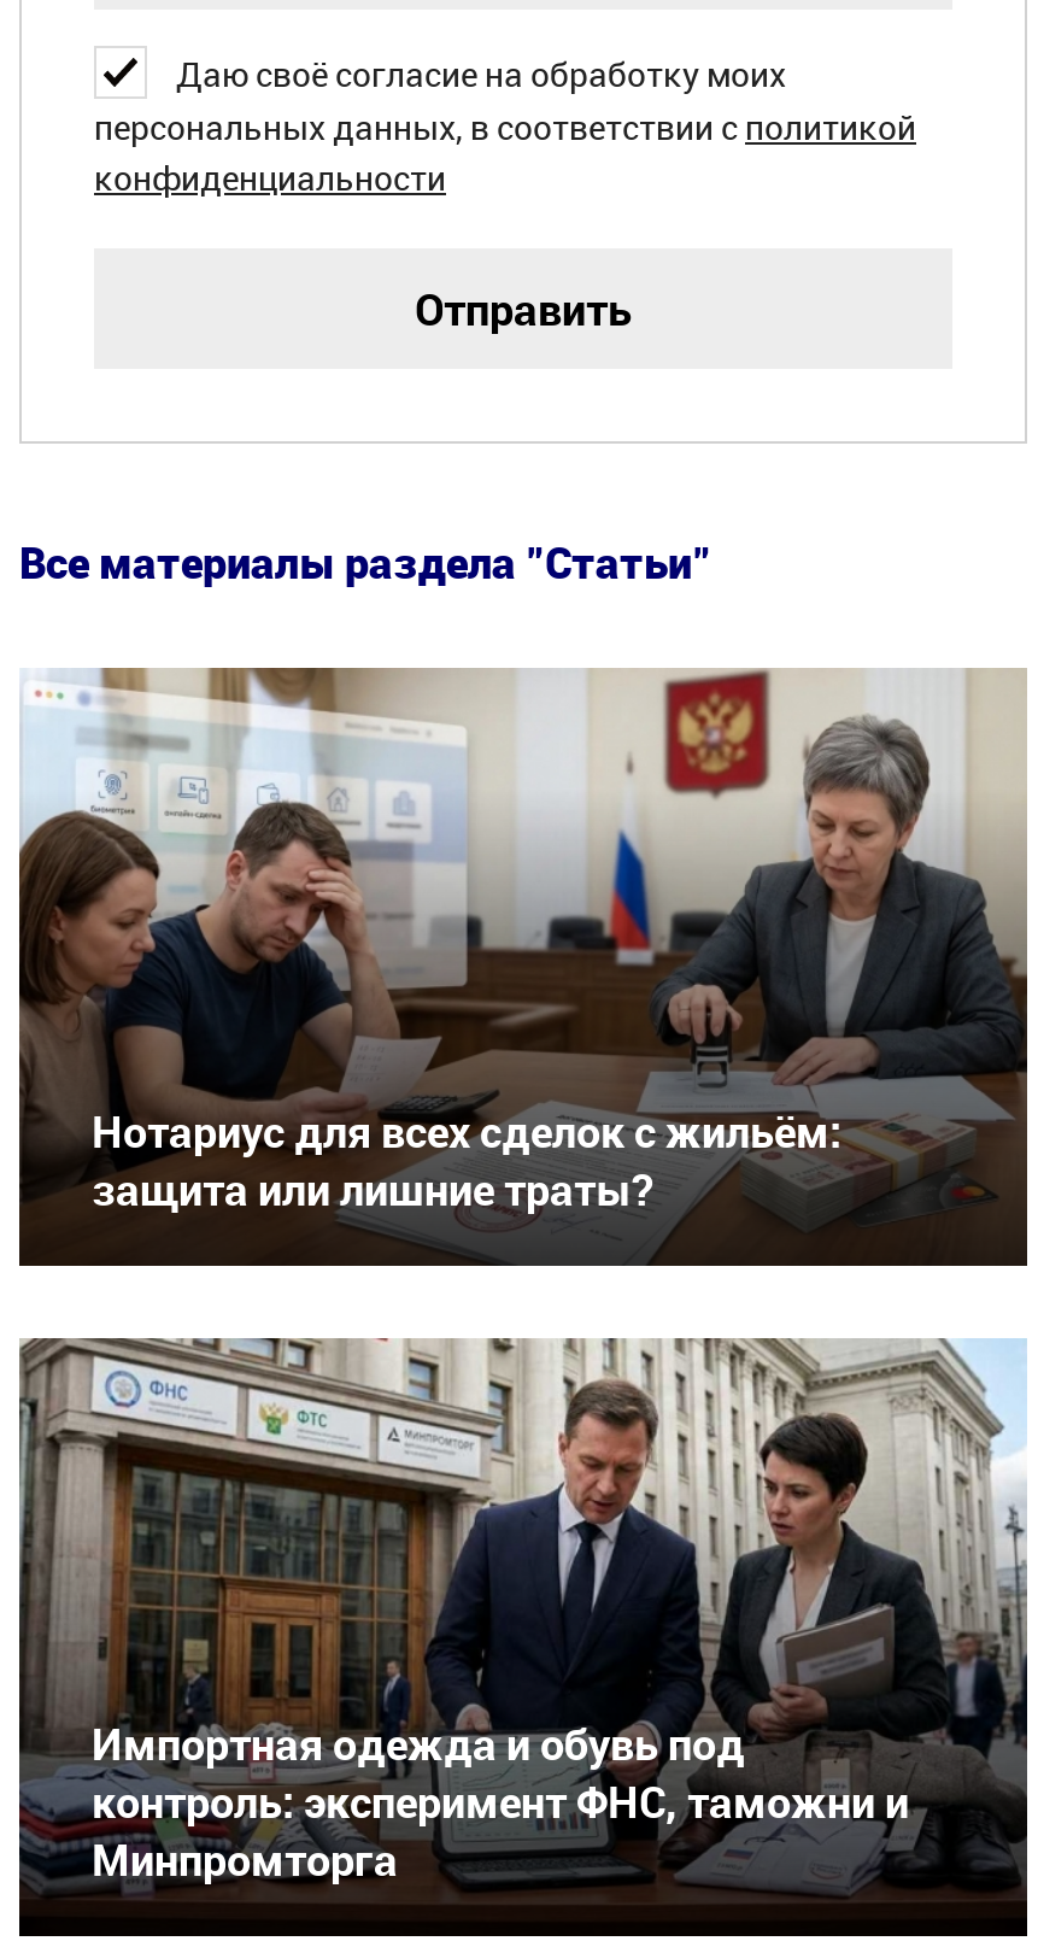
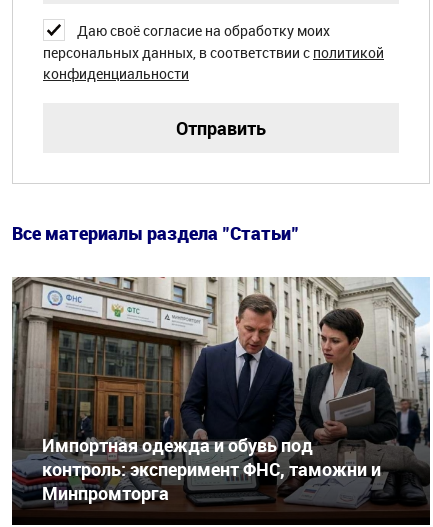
- [image]
- Нотариус для всех сделок с жильём:
- защита или лишние траты?
